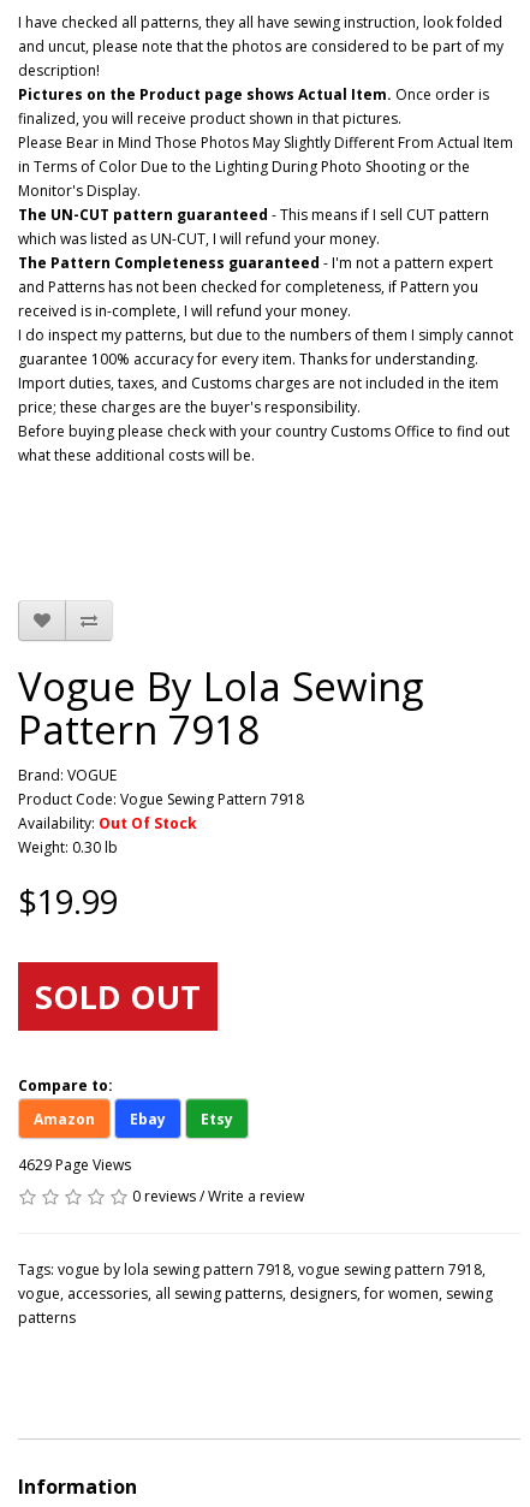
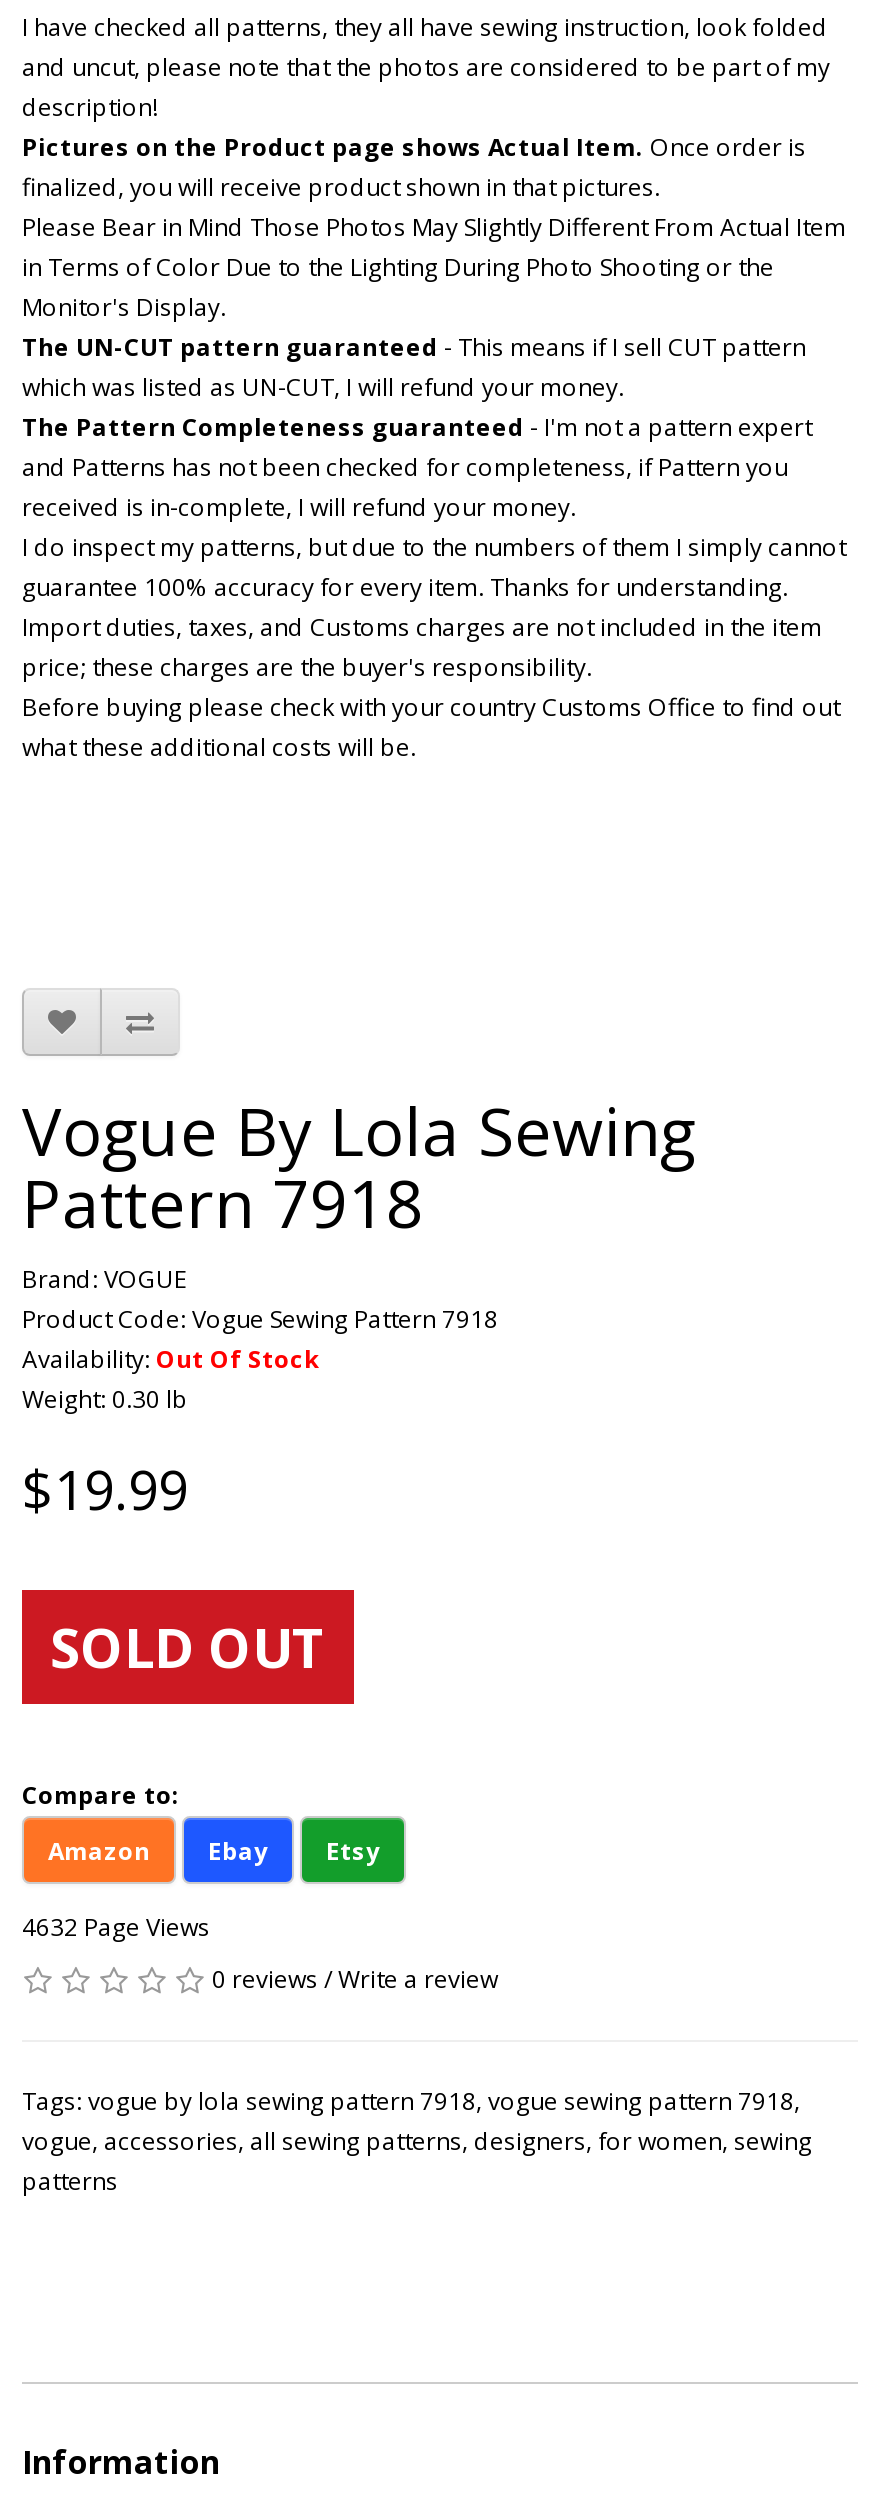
- 4629 Page Views
+ 4632 Page Views
